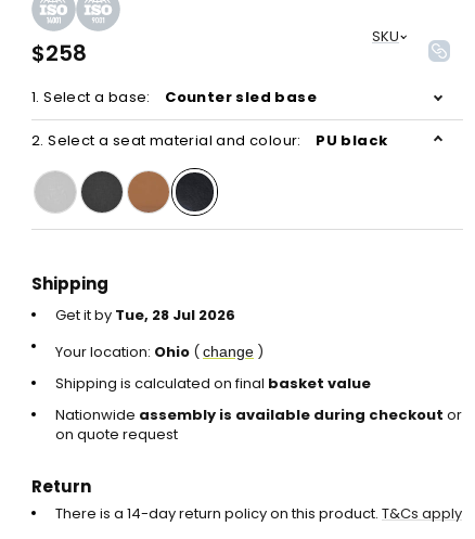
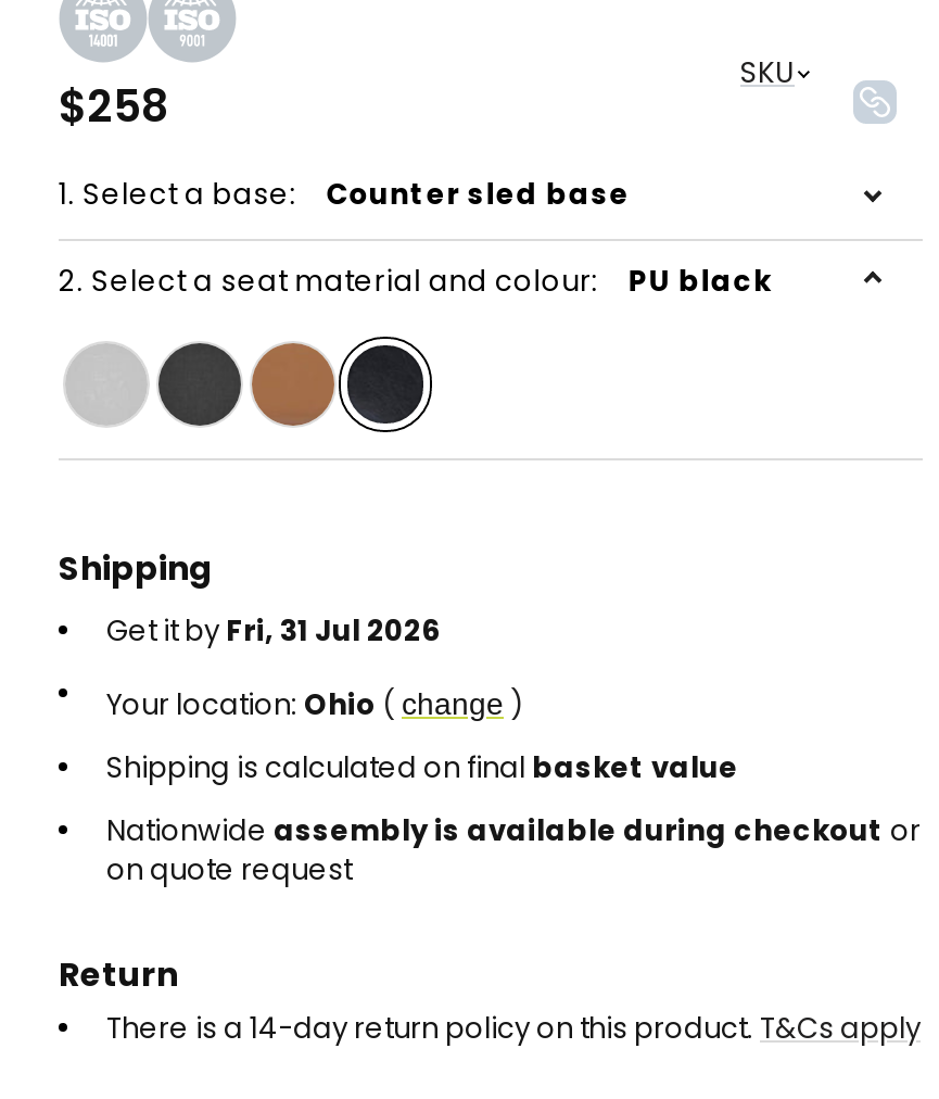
- Get it by Tue, 28 Jul 2026
+ Get it by Fri, 31 Jul 2026
